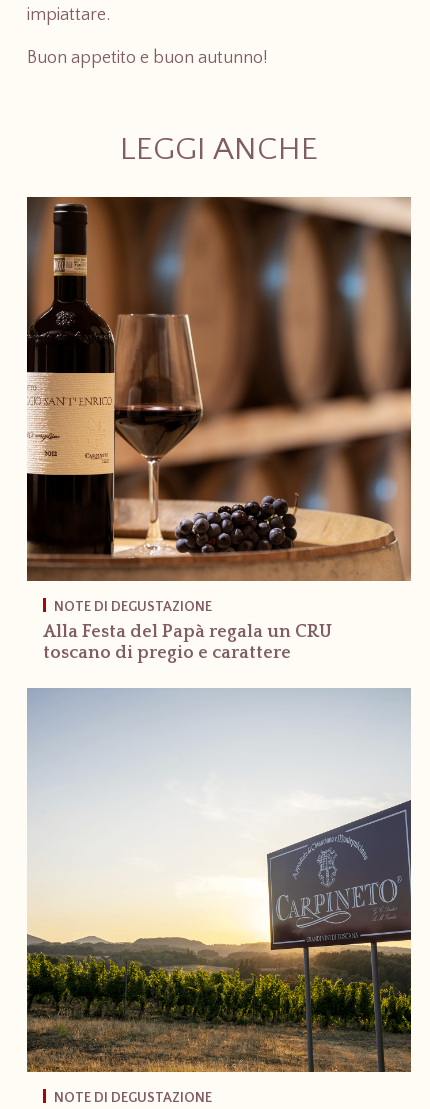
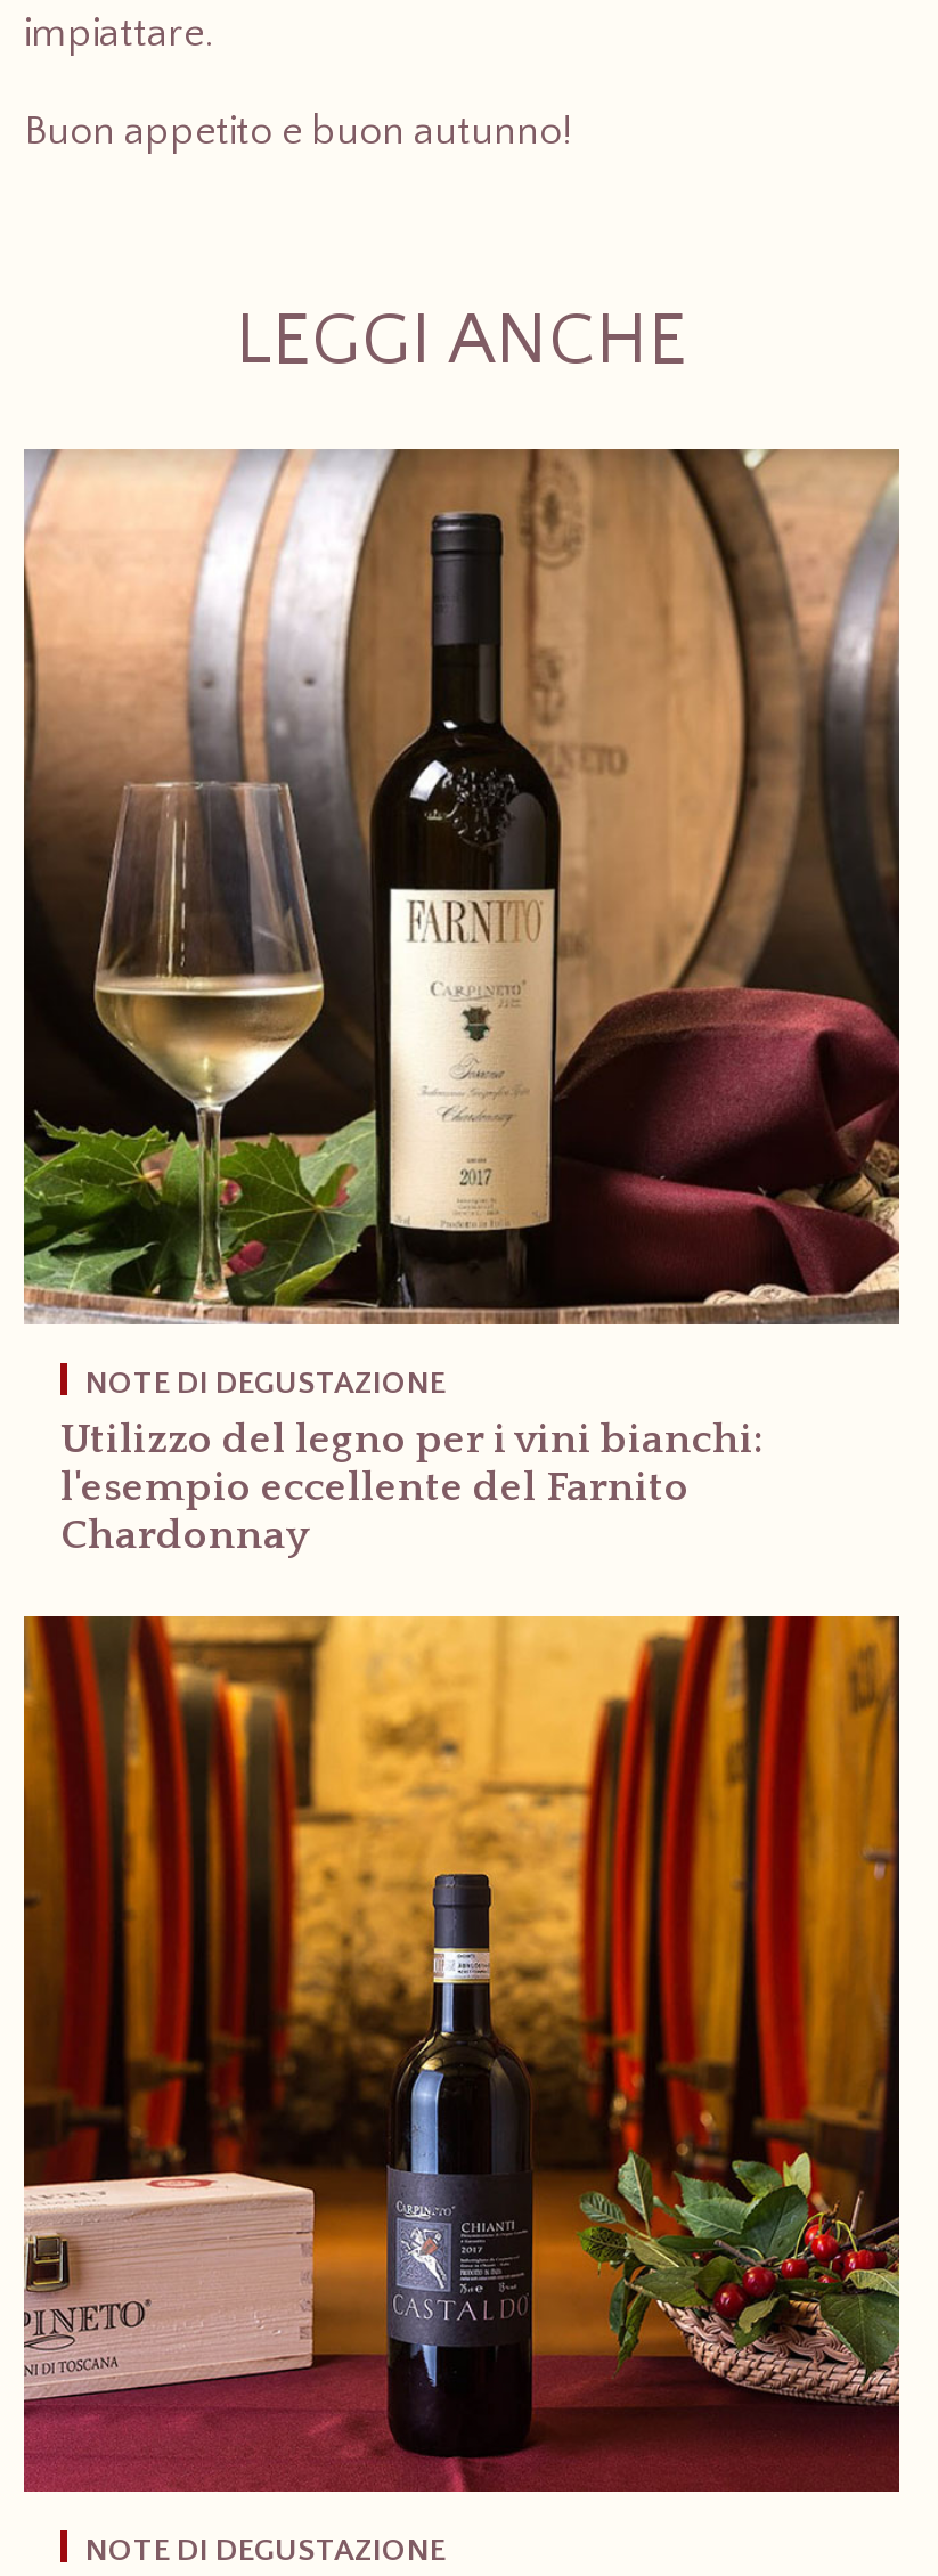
- [image]
- Alla Festa del Papà regala un CRU
- toscano di pregio e carattere
+ [image]
+ Utilizzo del legno per i vini bianchi:
+ l'esempio eccellente del Farnito
+ Chardonnay

- [image]
+ [image]
